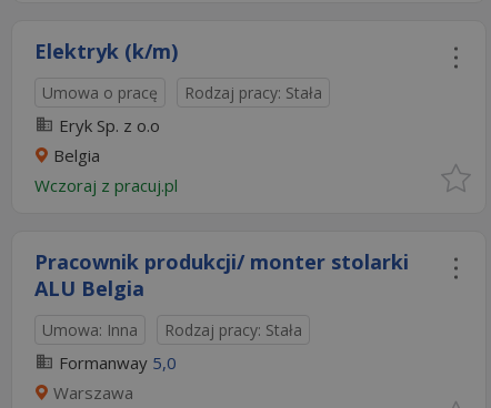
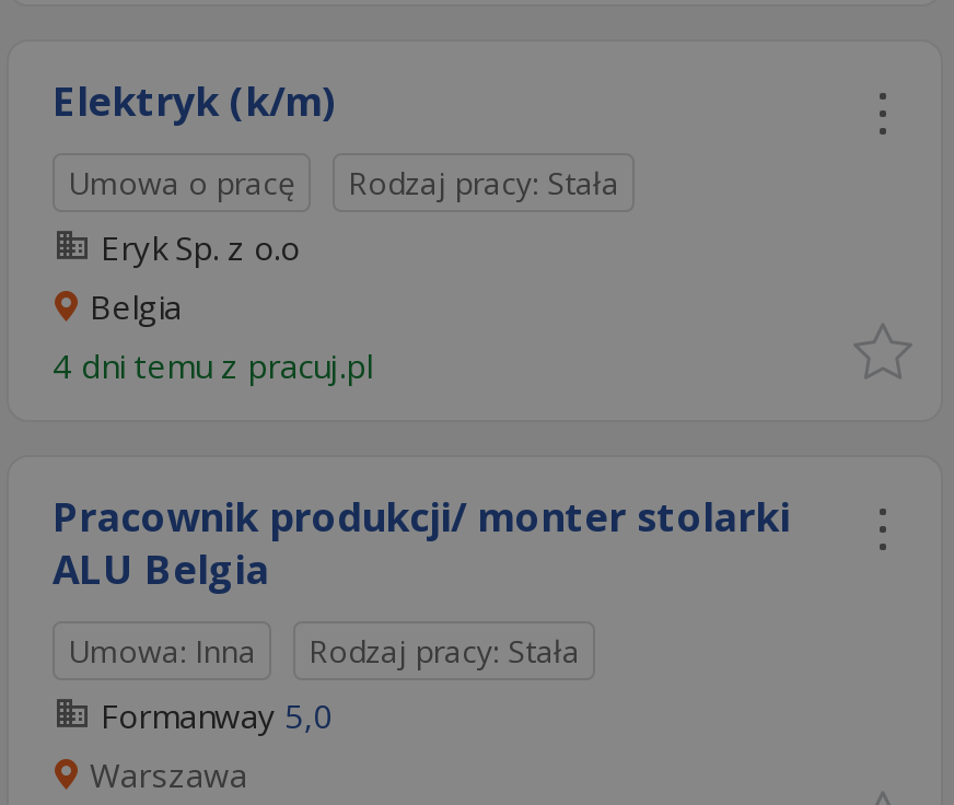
- Wczoraj z pracuj.pl
+ 4 dni temu z pracuj.pl
